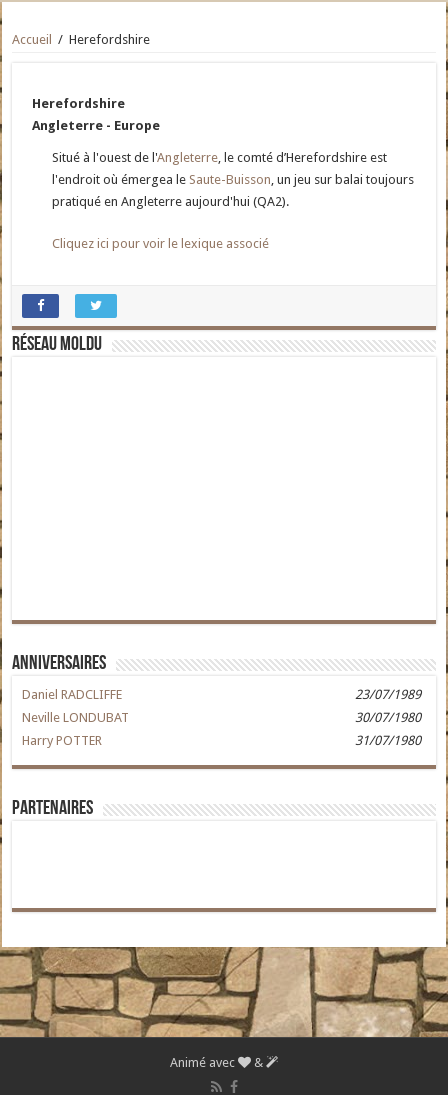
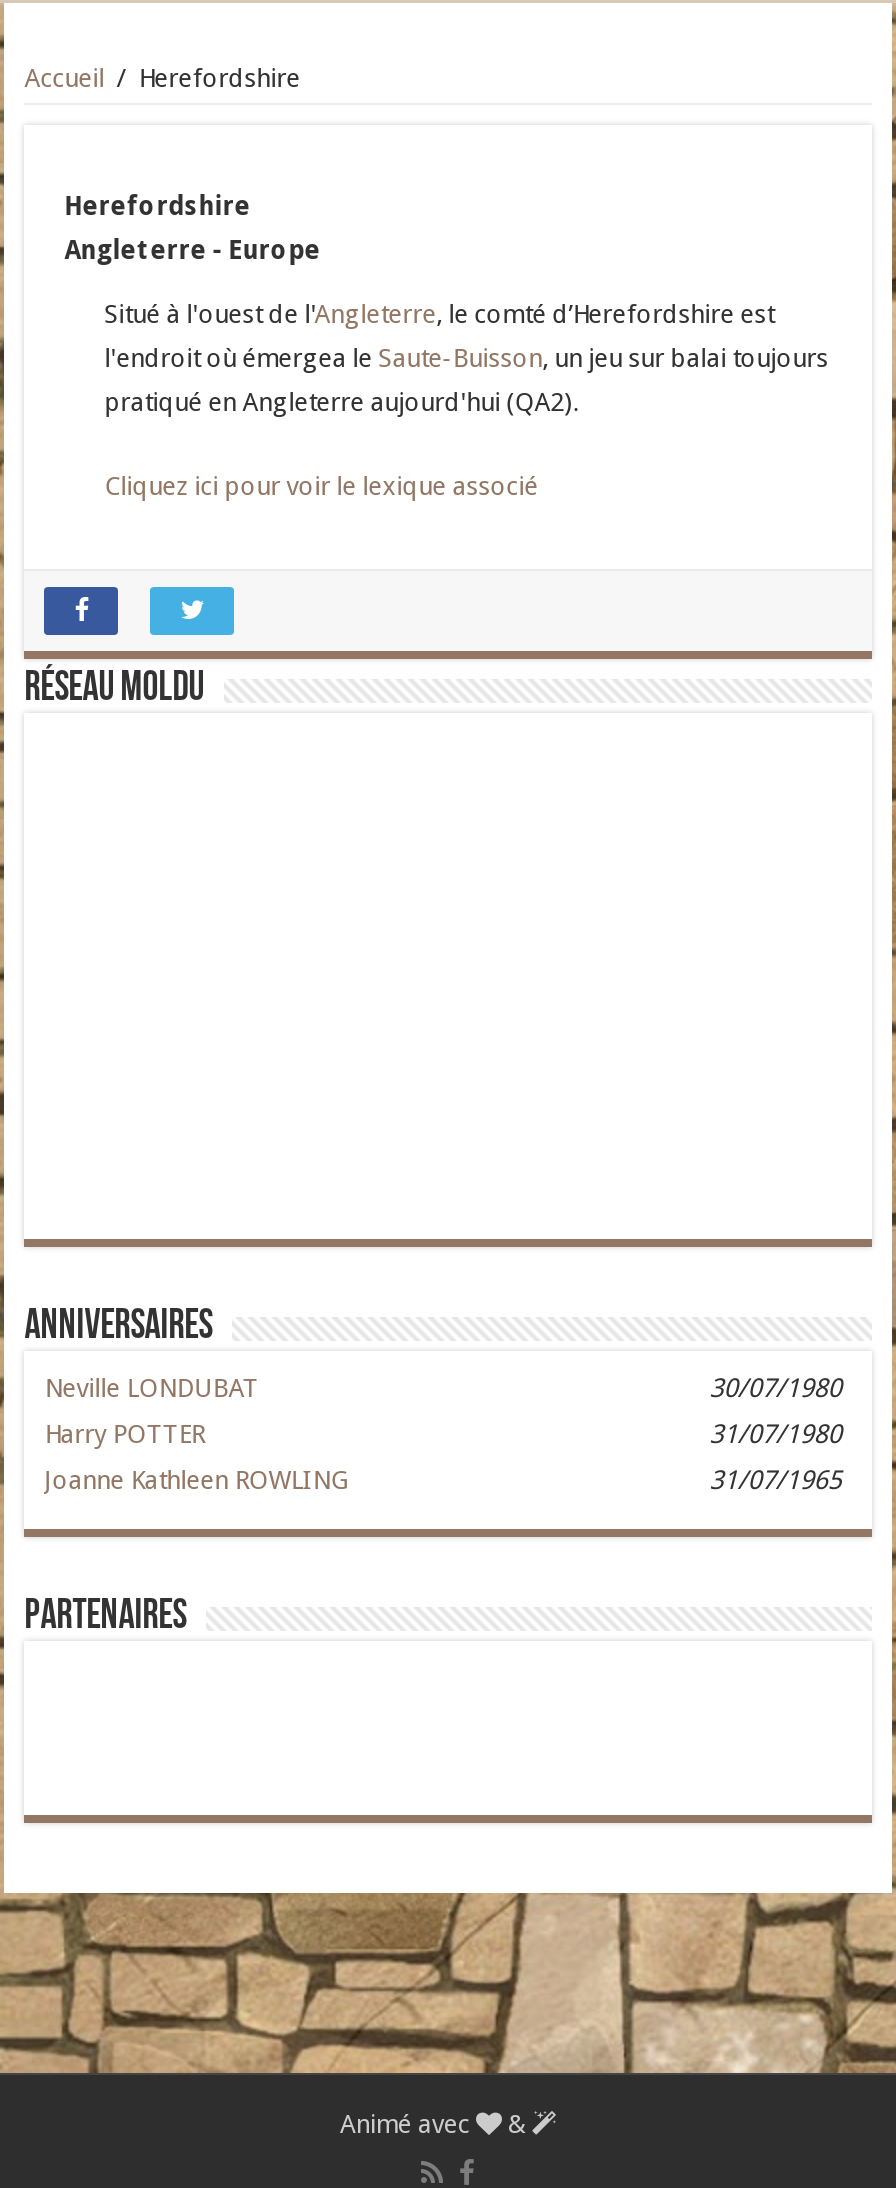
- Daniel RADCLIFFE
- 23/07/1989

moved up: Neville LONDUBAT | 30/07/1980 | Harry POTTER | 31/07/1980

+ Joanne Kathleen ROWLING
+ 31/07/1965
